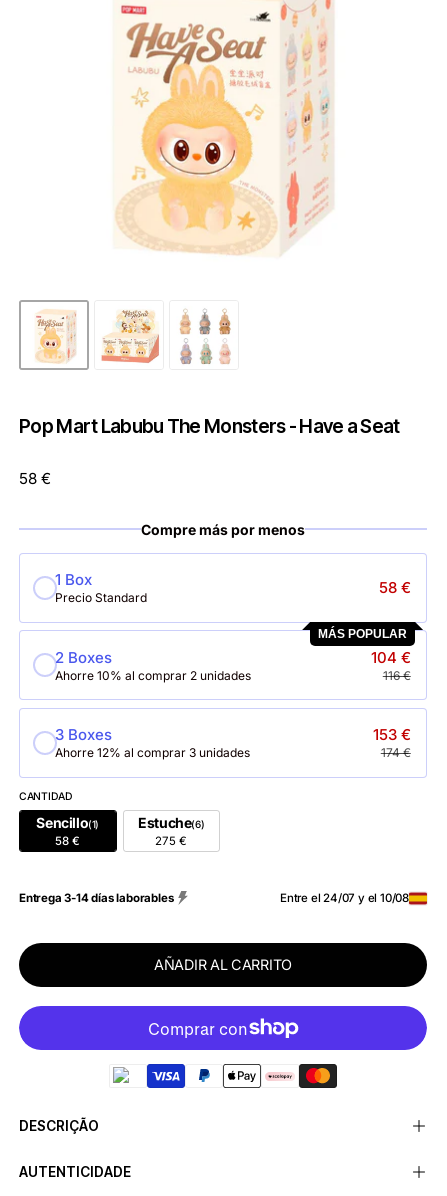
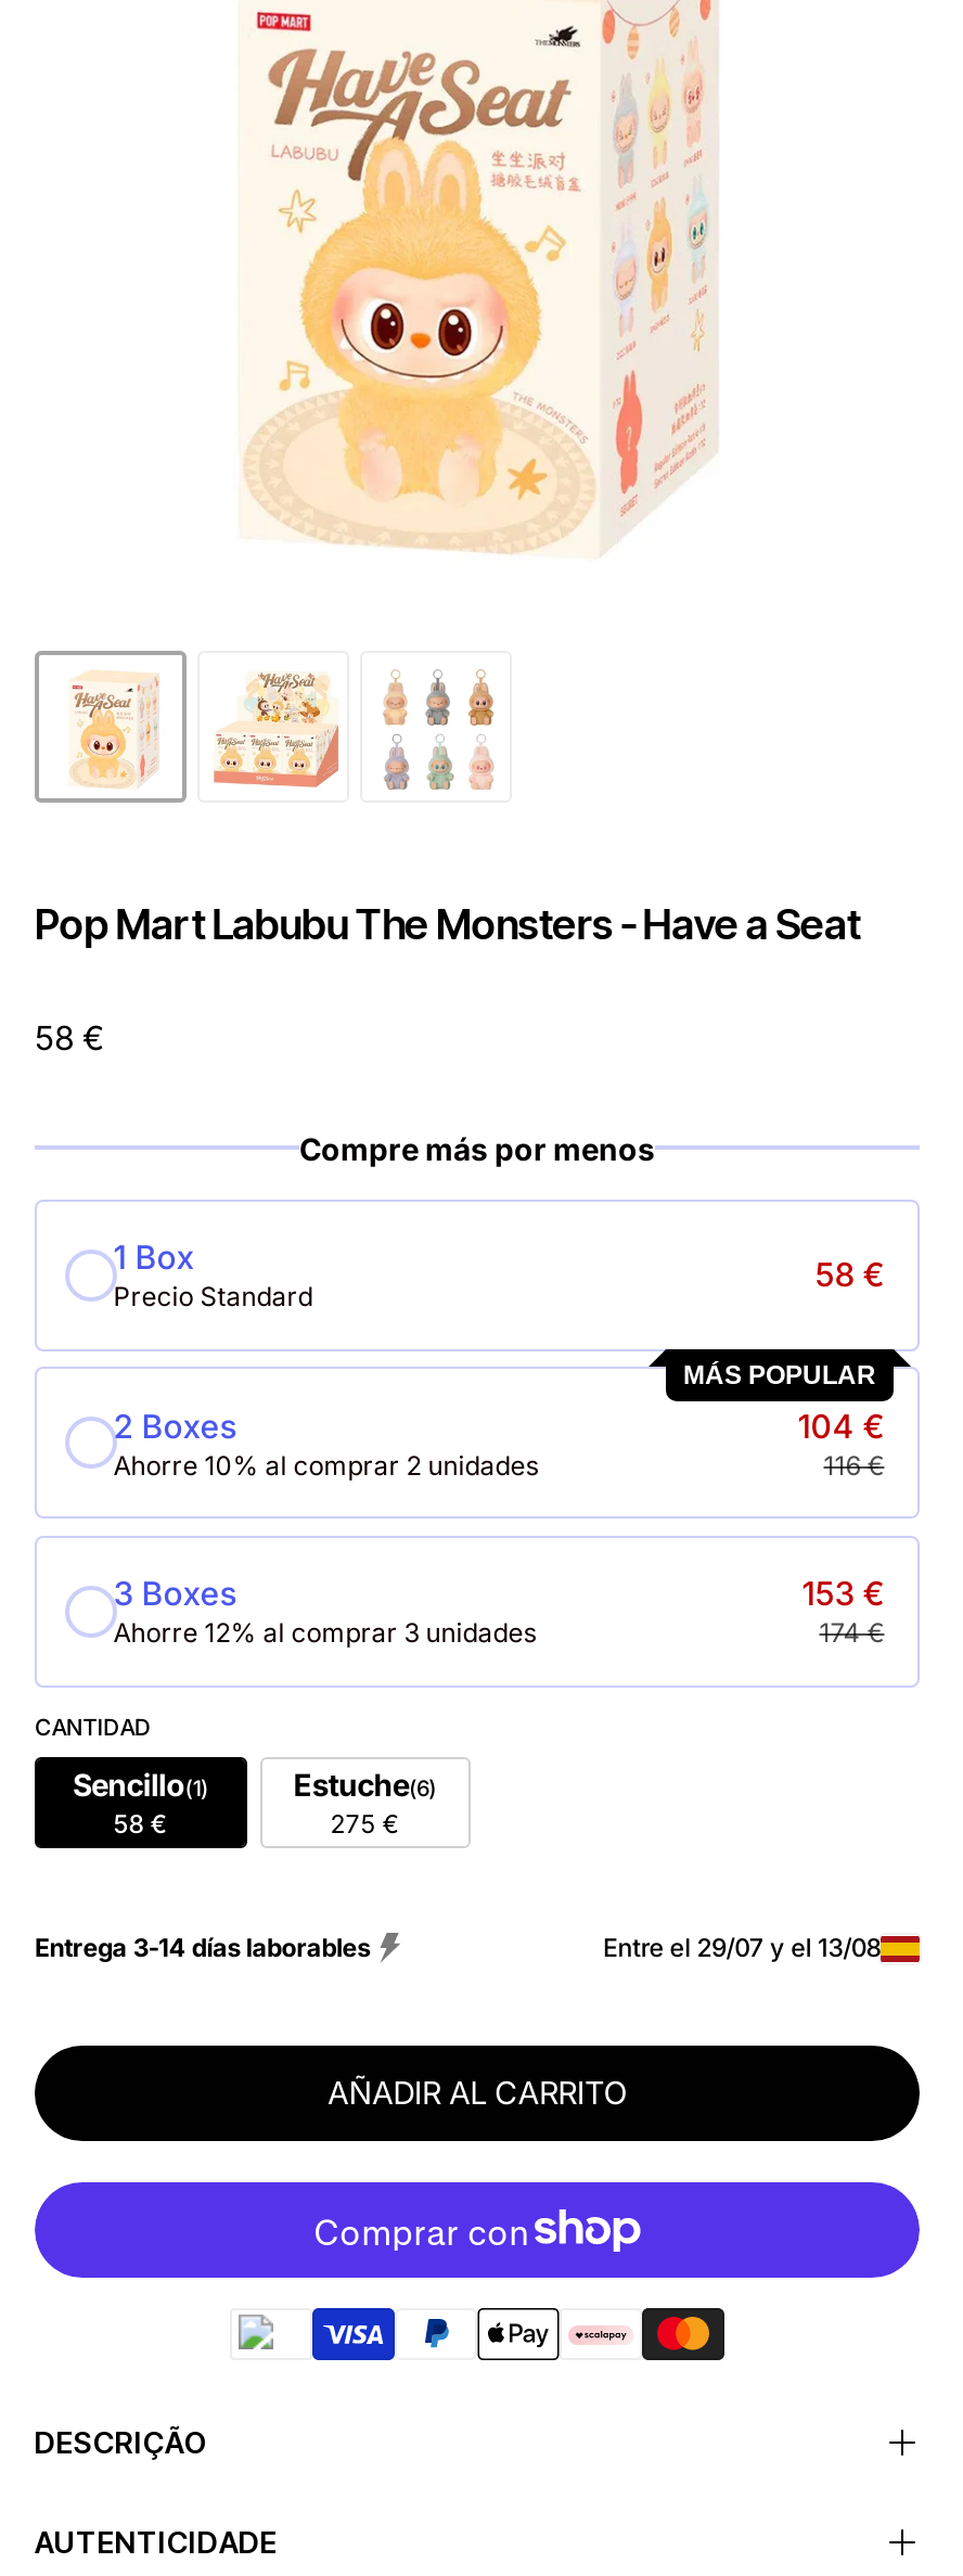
- Entre el 24/07 y el 10/08
+ Entre el 29/07 y el 13/08
